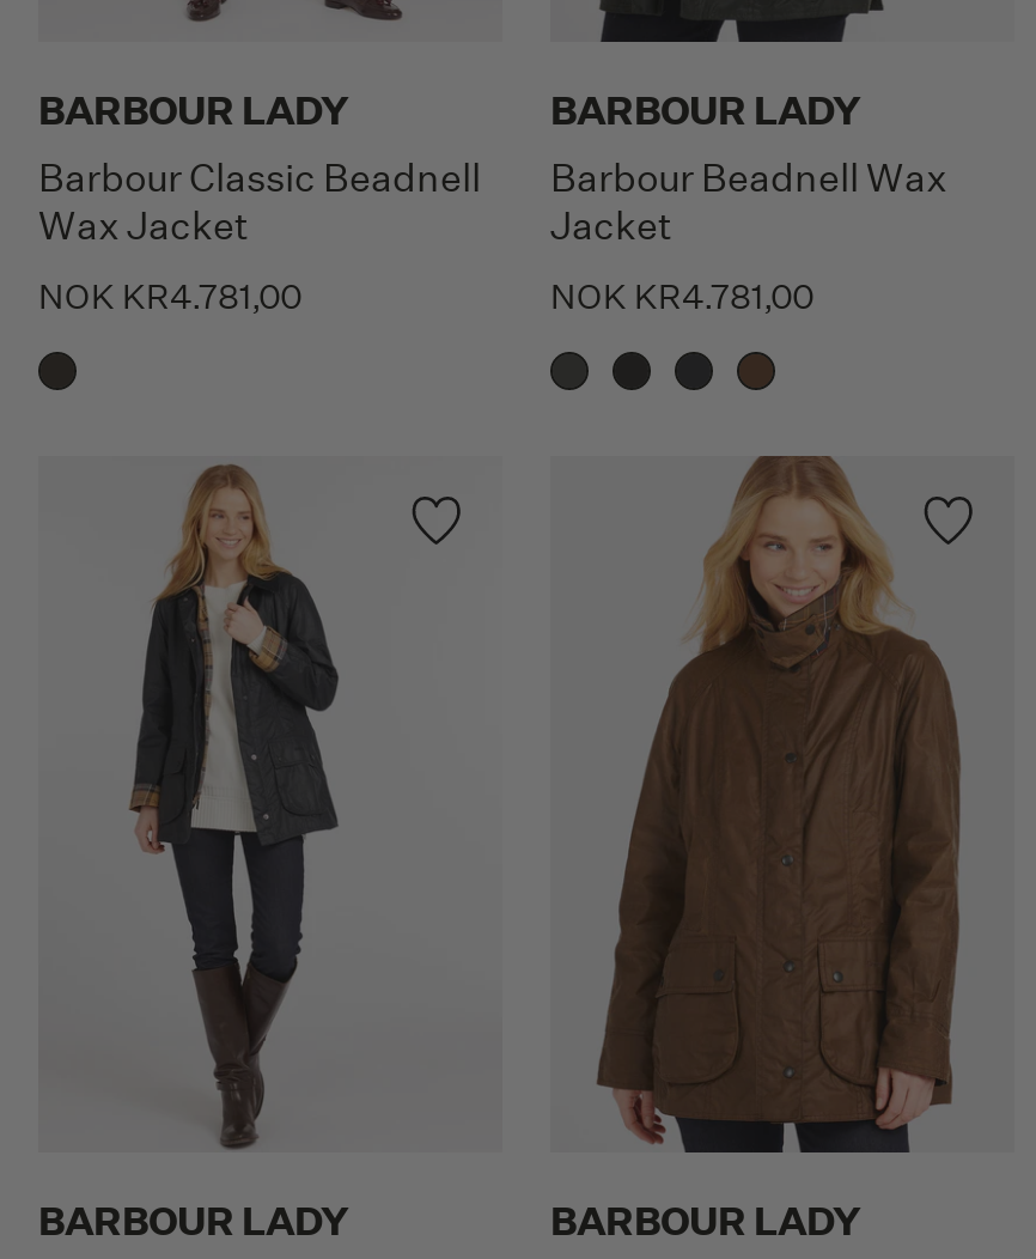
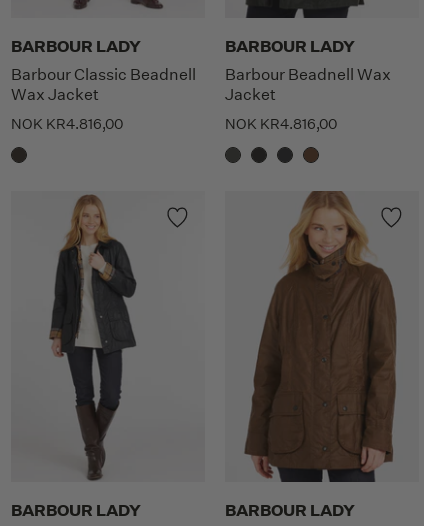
- NOK KR4.781,00
+ NOK KR4.816,00

- NOK KR4.781,00
+ NOK KR4.816,00
